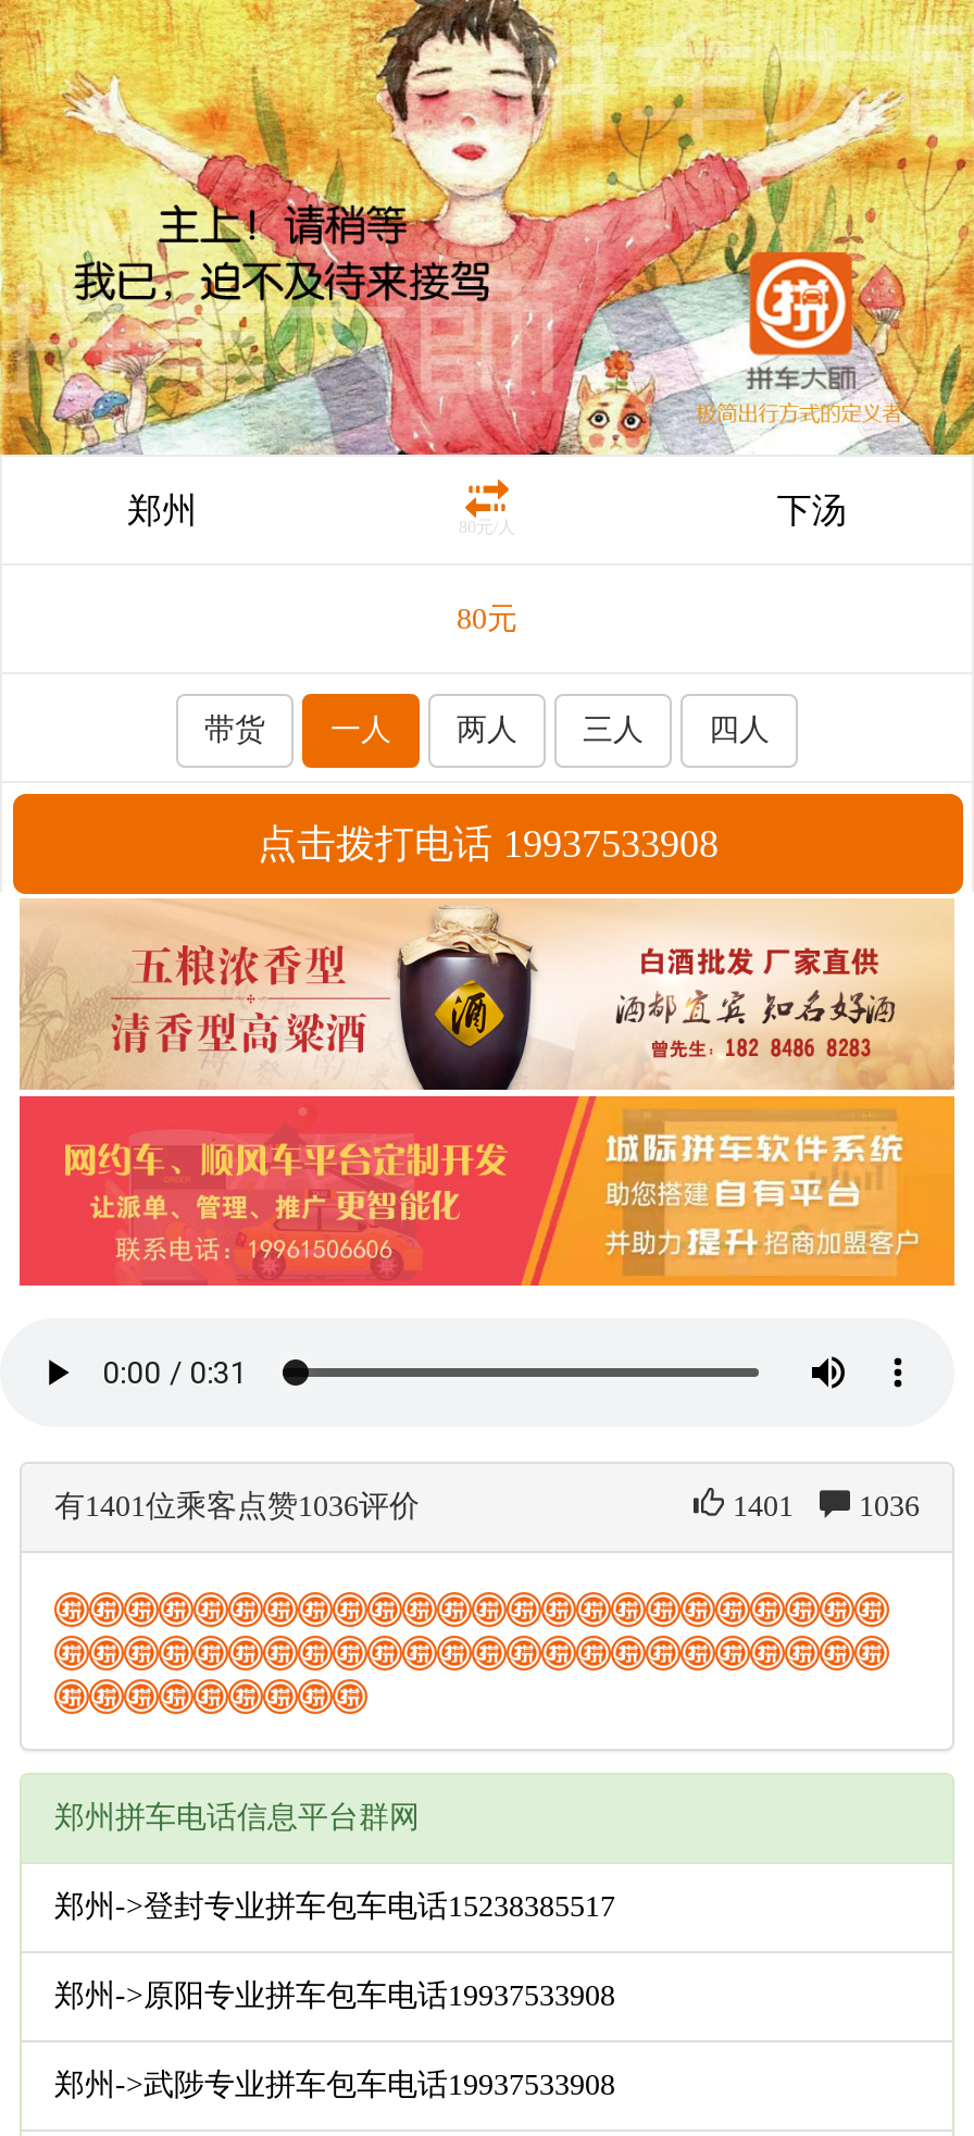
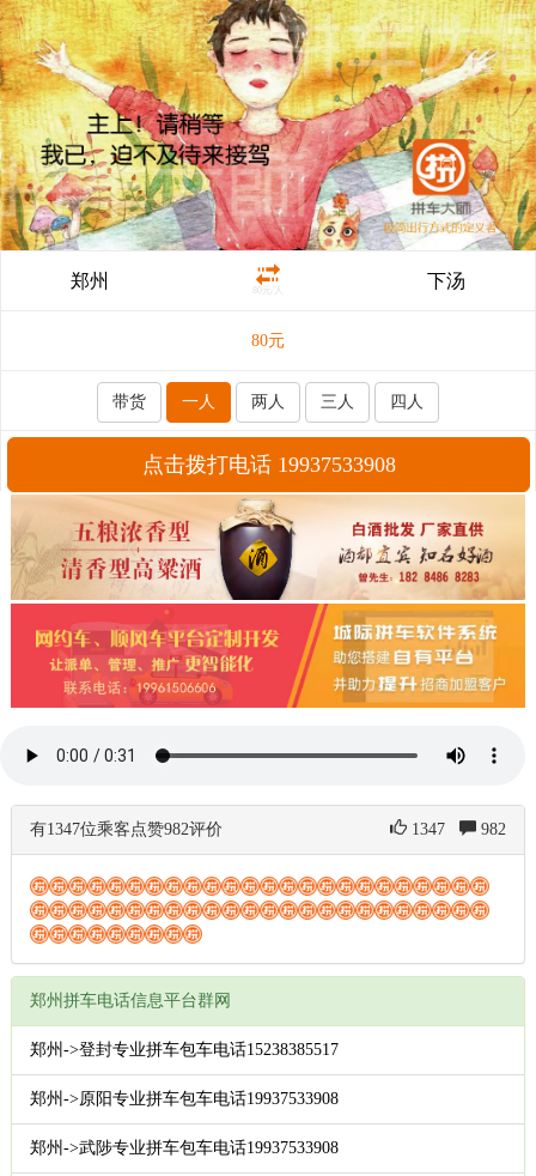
- 有1401位乘客点赞1036评价
+ 有1347位乘客点赞982评价

- 1401
+ 1347

- 1036
+ 982
